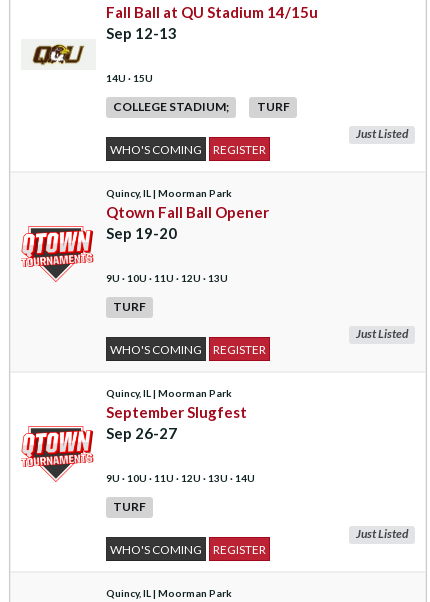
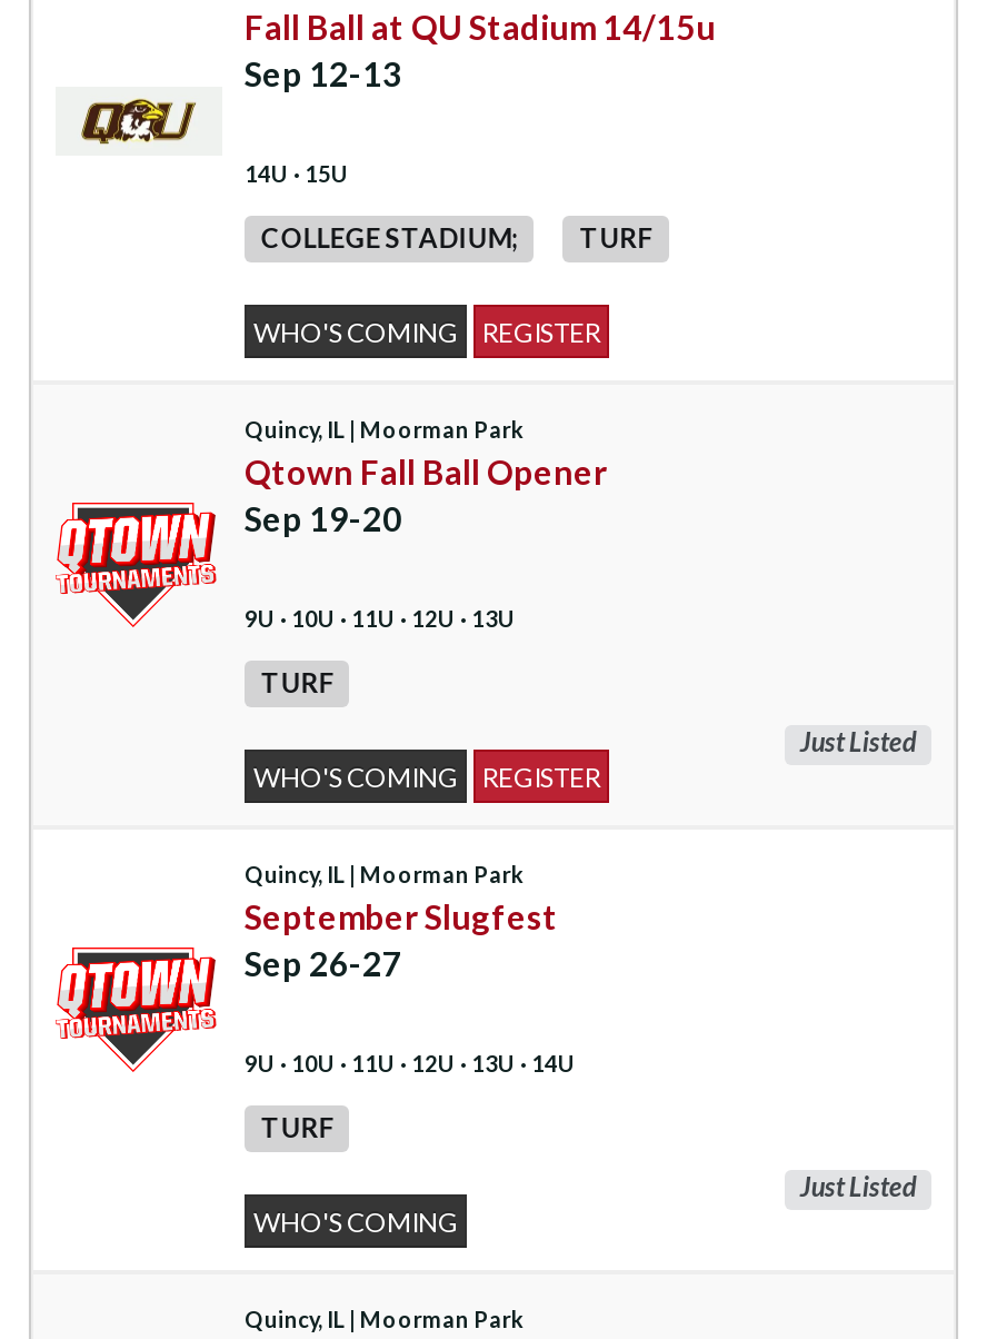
- Just Listed

- REGISTER
